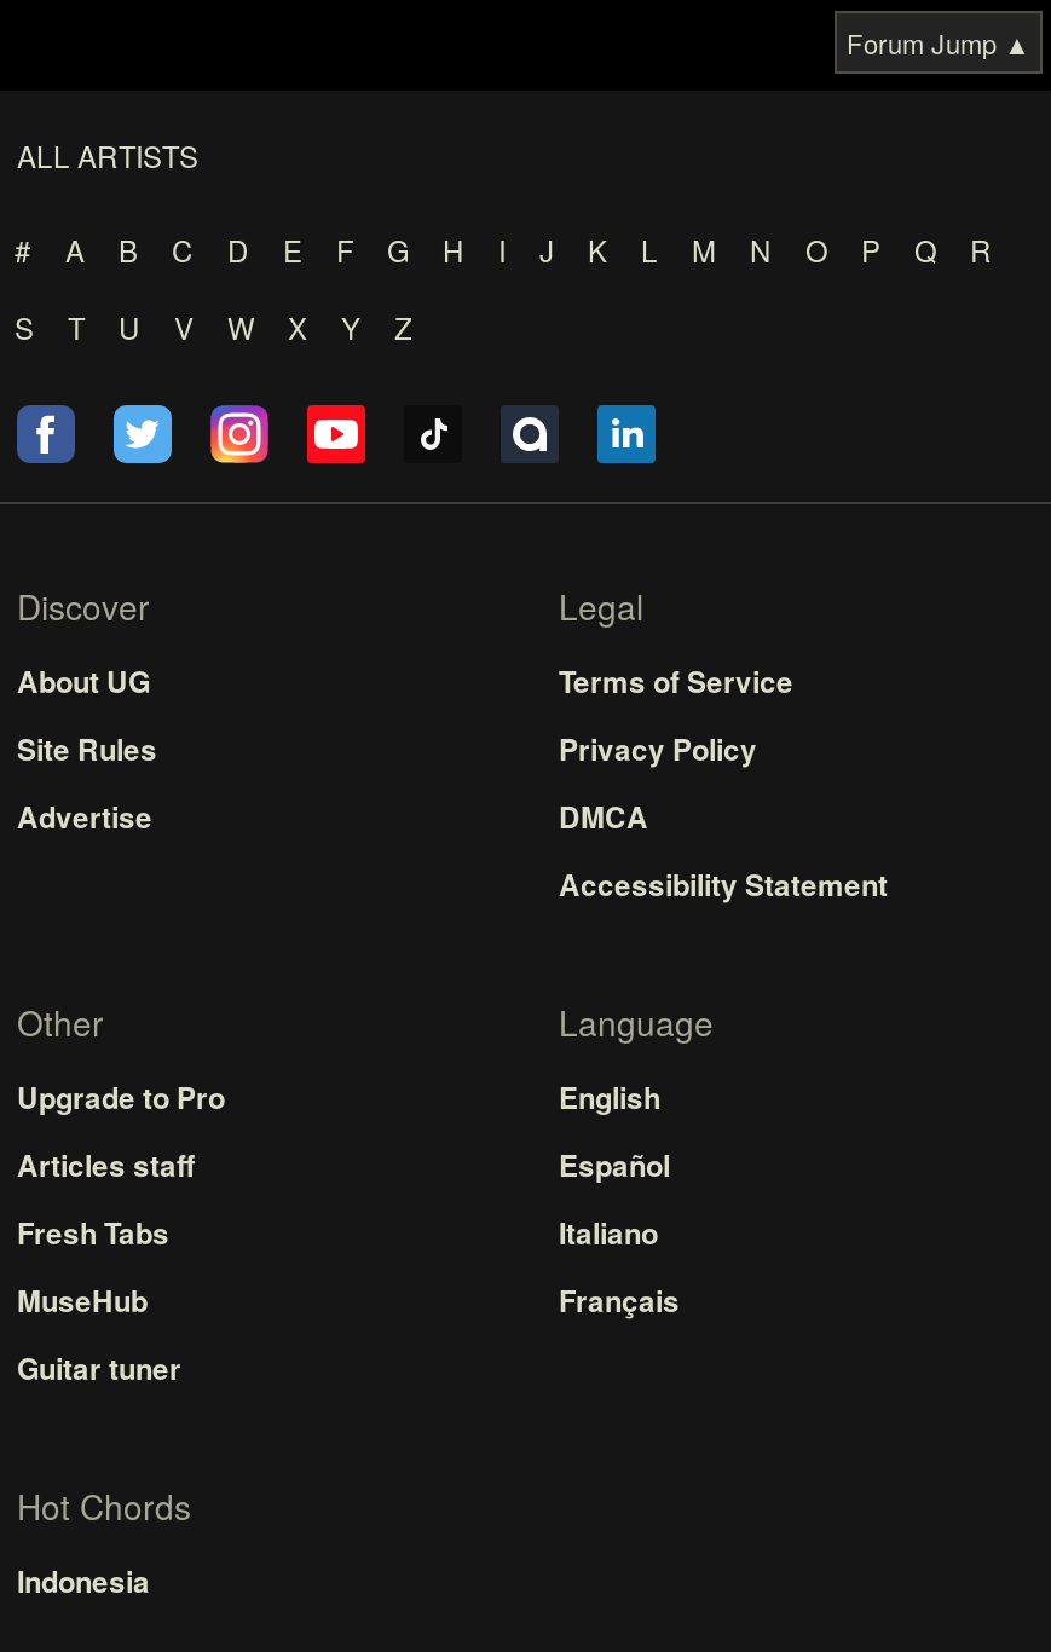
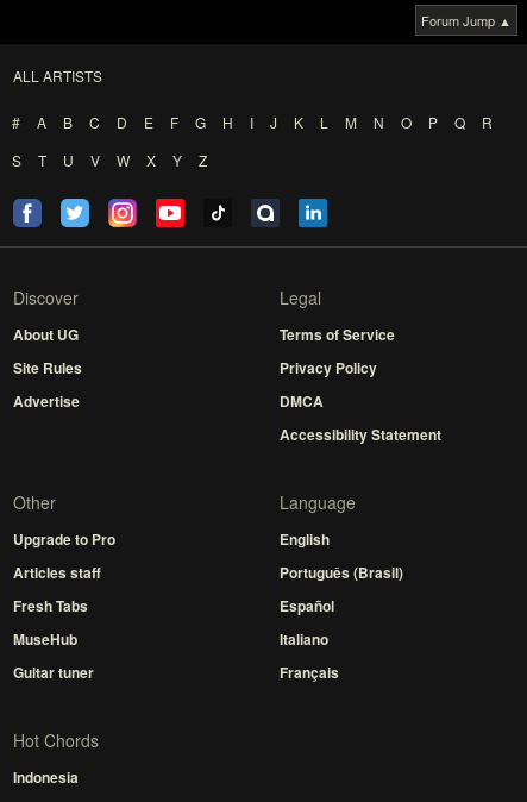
moved down: Español | Italiano | Français

+ Português (Brasil)
